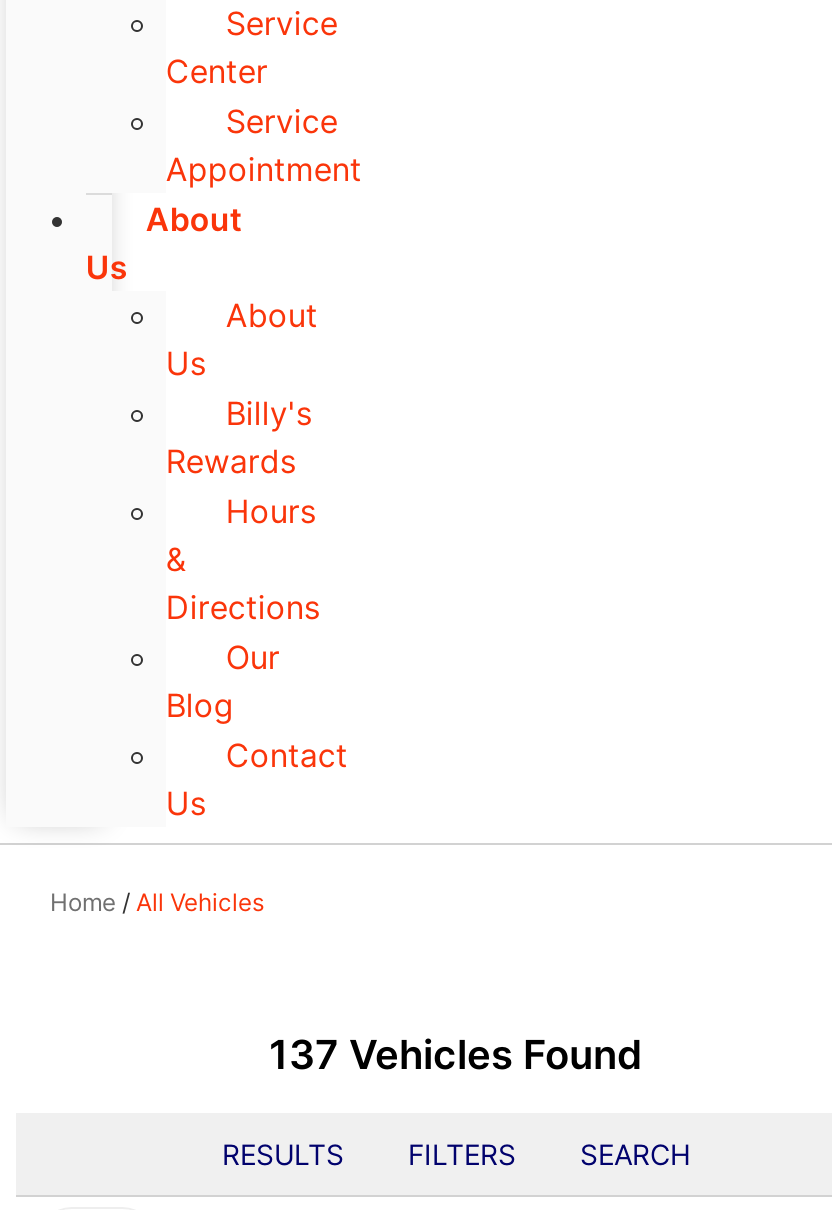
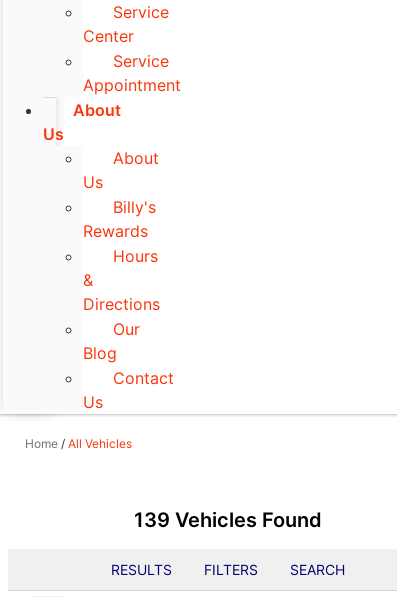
- 137 Vehicles Found
+ 139 Vehicles Found
